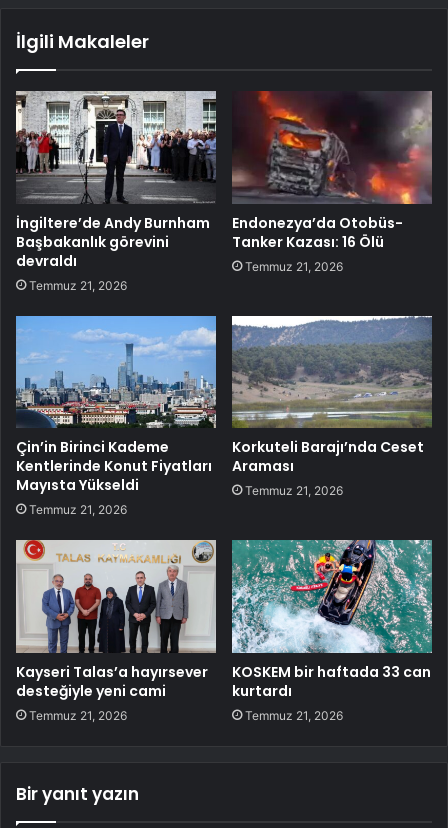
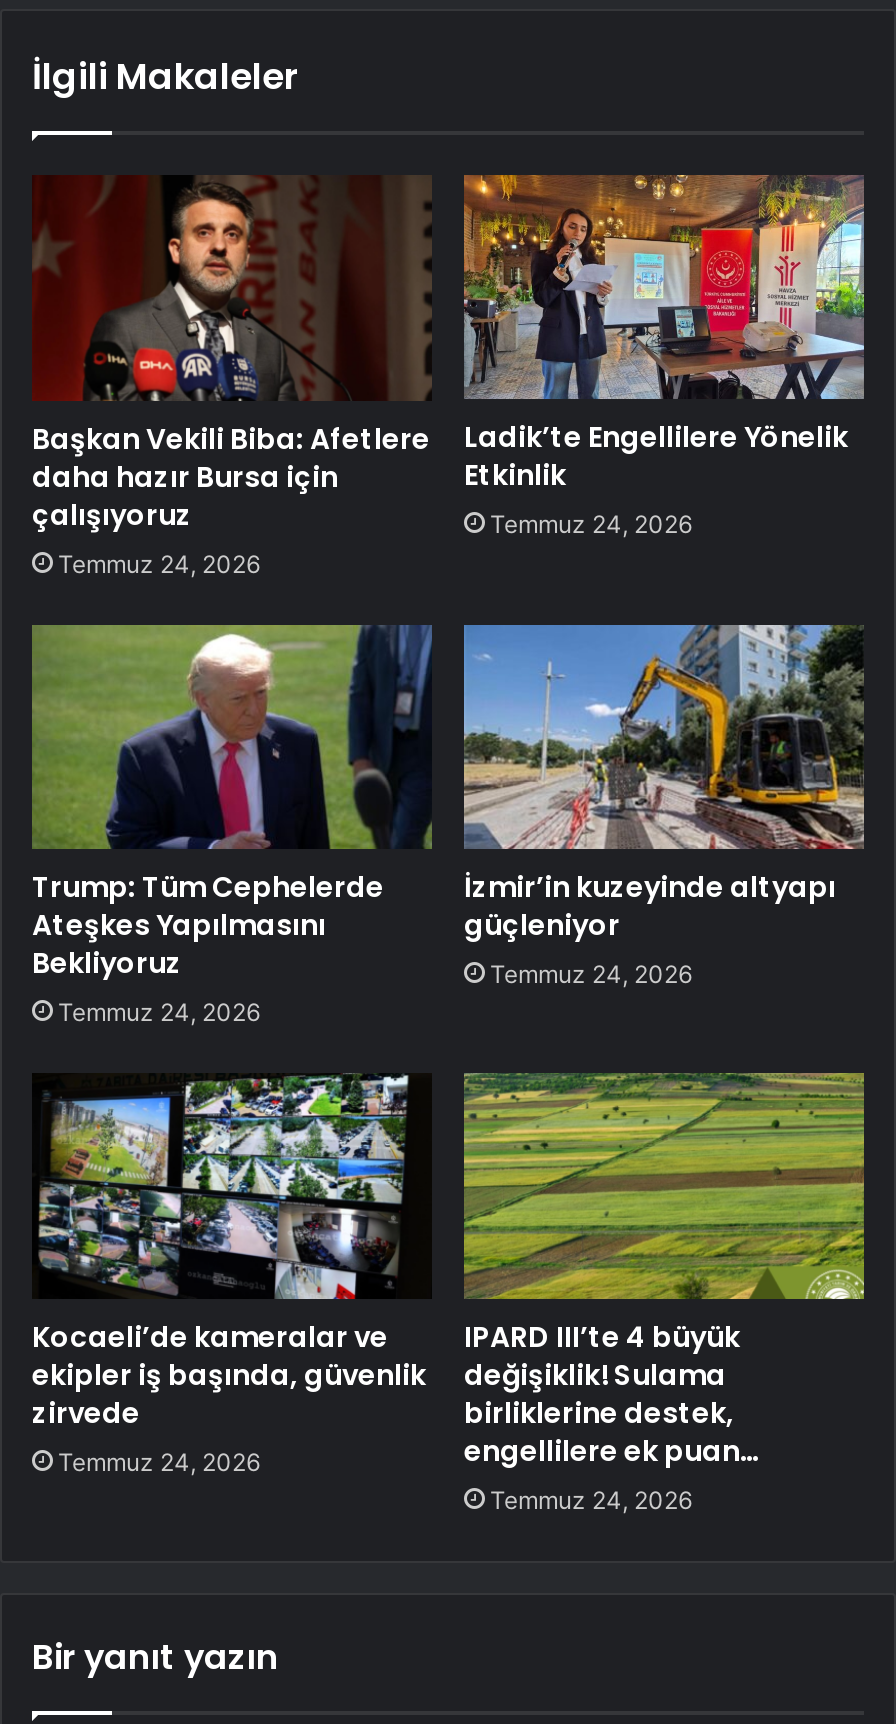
- [image]
+ [image]

- [image]
+ [image]

- İngiltere’de Andy Burnham
- Başbakanlık görevini
- devraldı
- Temmuz 21, 2026
+ Başkan Vekili Biba: Afetlere
+ daha hazır Bursa için
+ çalışıyoruz
+ Temmuz 24, 2026

- Endonezya’da Otobüs-
- Tanker Kazası: 16 Ölü
- Temmuz 21, 2026
+ Ladik’te Engellilere Yönelik
+ Etkinlik
+ Temmuz 24, 2026

- [image]
- Çin’in Birinci Kademe
- Kentlerinde Konut Fiyatları
- Mayısta Yükseldi
- Temmuz 21, 2026
+ [image]
+ Trump: Tüm Cephelerde
+ Ateşkes Yapılmasını
+ Bekliyoruz
+ Temmuz 24, 2026

- [image]
+ [image]

- Korkuteli Barajı’nda Ceset
- Araması
- Temmuz 21, 2026
+ İzmir’in kuzeyinde altyapı
+ güçleniyor
+ Temmuz 24, 2026

- [image]
- Kayseri Talas’a hayırsever
- desteğiyle yeni cami
- Temmuz 21, 2026
+ [image]
+ Kocaeli’de kameralar ve
+ ekipler iş başında, güvenlik
+ zirvede
+ Temmuz 24, 2026

- [image]
- KOSKEM bir haftada 33 can
- kurtardı
- Temmuz 21, 2026
+ [image]
+ IPARD III’te 4 büyük
+ değişiklik! Sulama
+ birliklerine destek,
+ engellilere ek puan…
+ Temmuz 24, 2026
